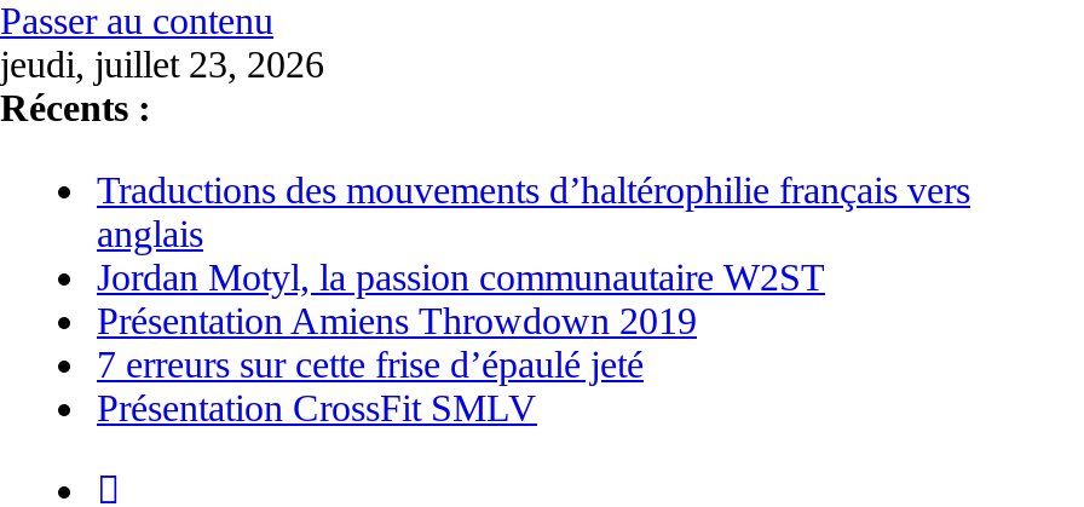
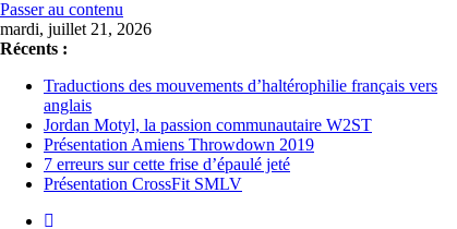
- jeudi, juillet 23, 2026
+ mardi, juillet 21, 2026
